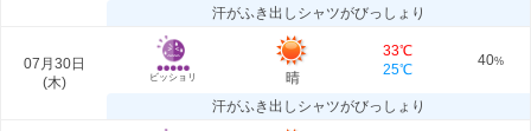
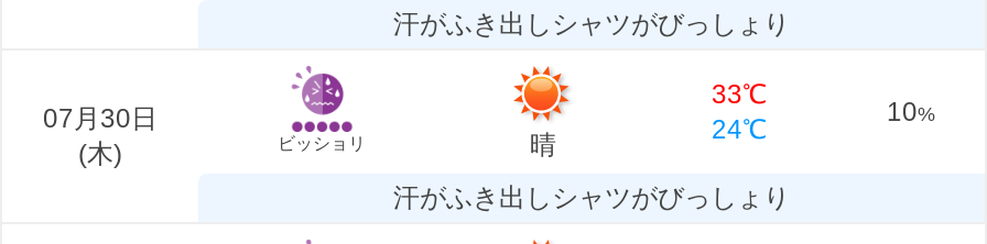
- 40%
+ 10%

- 25℃
+ 24℃
